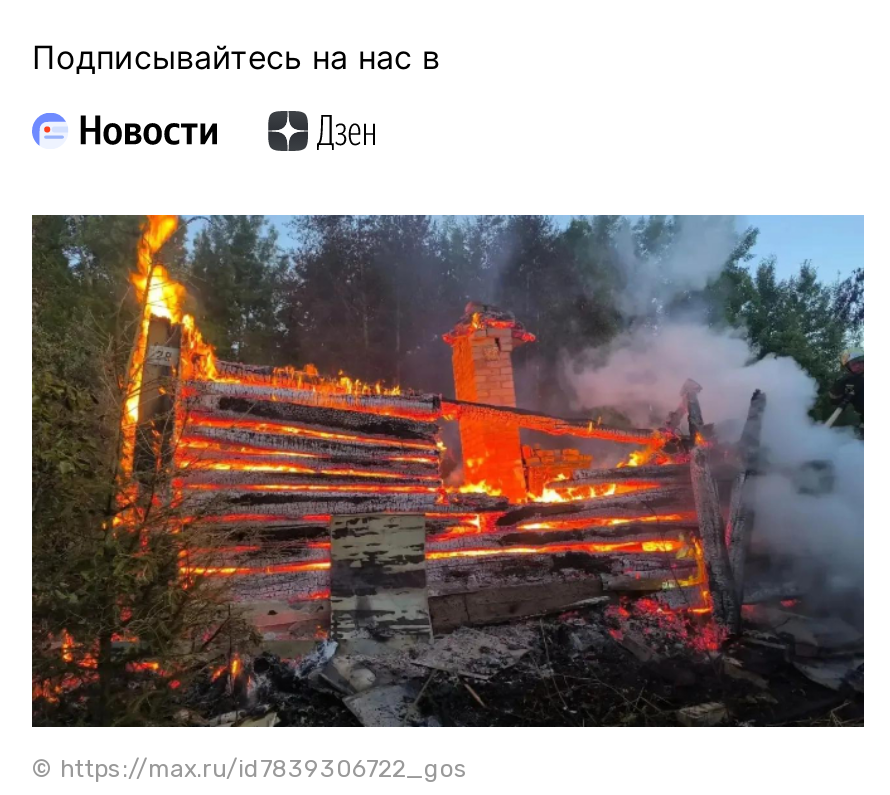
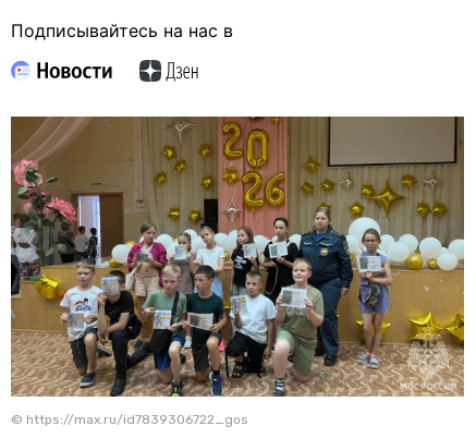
- [image]
+ [image]
